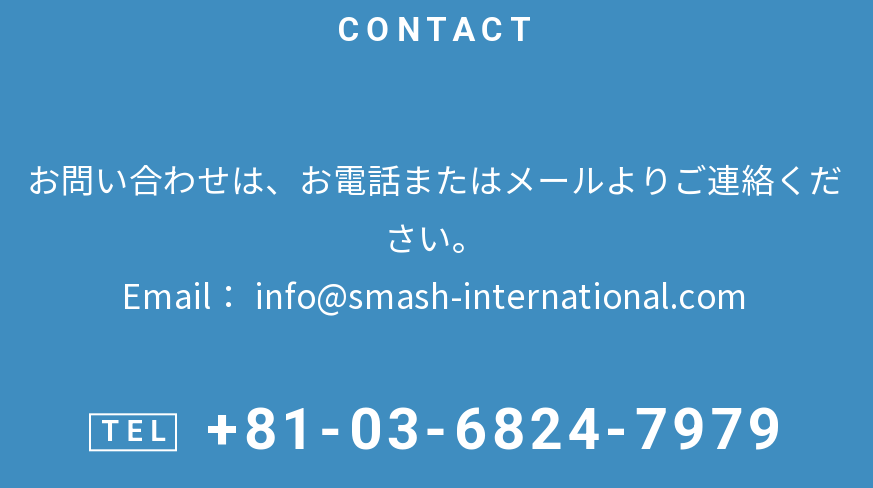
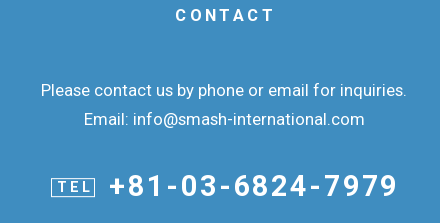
- お問い合わせは、お電話またはメールよりご連絡くだ
- さい。
- Email： info@smash-international.com
+ Please contact us by phone or email for inquiries.
+ Email: info@smash-international.com
